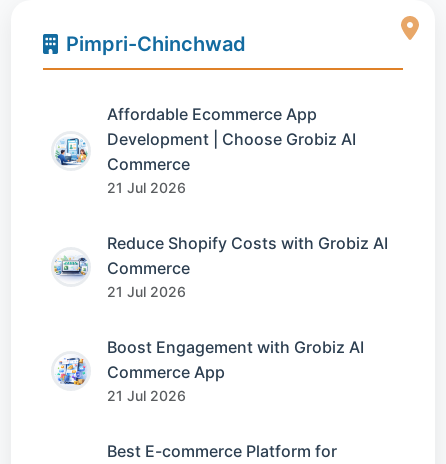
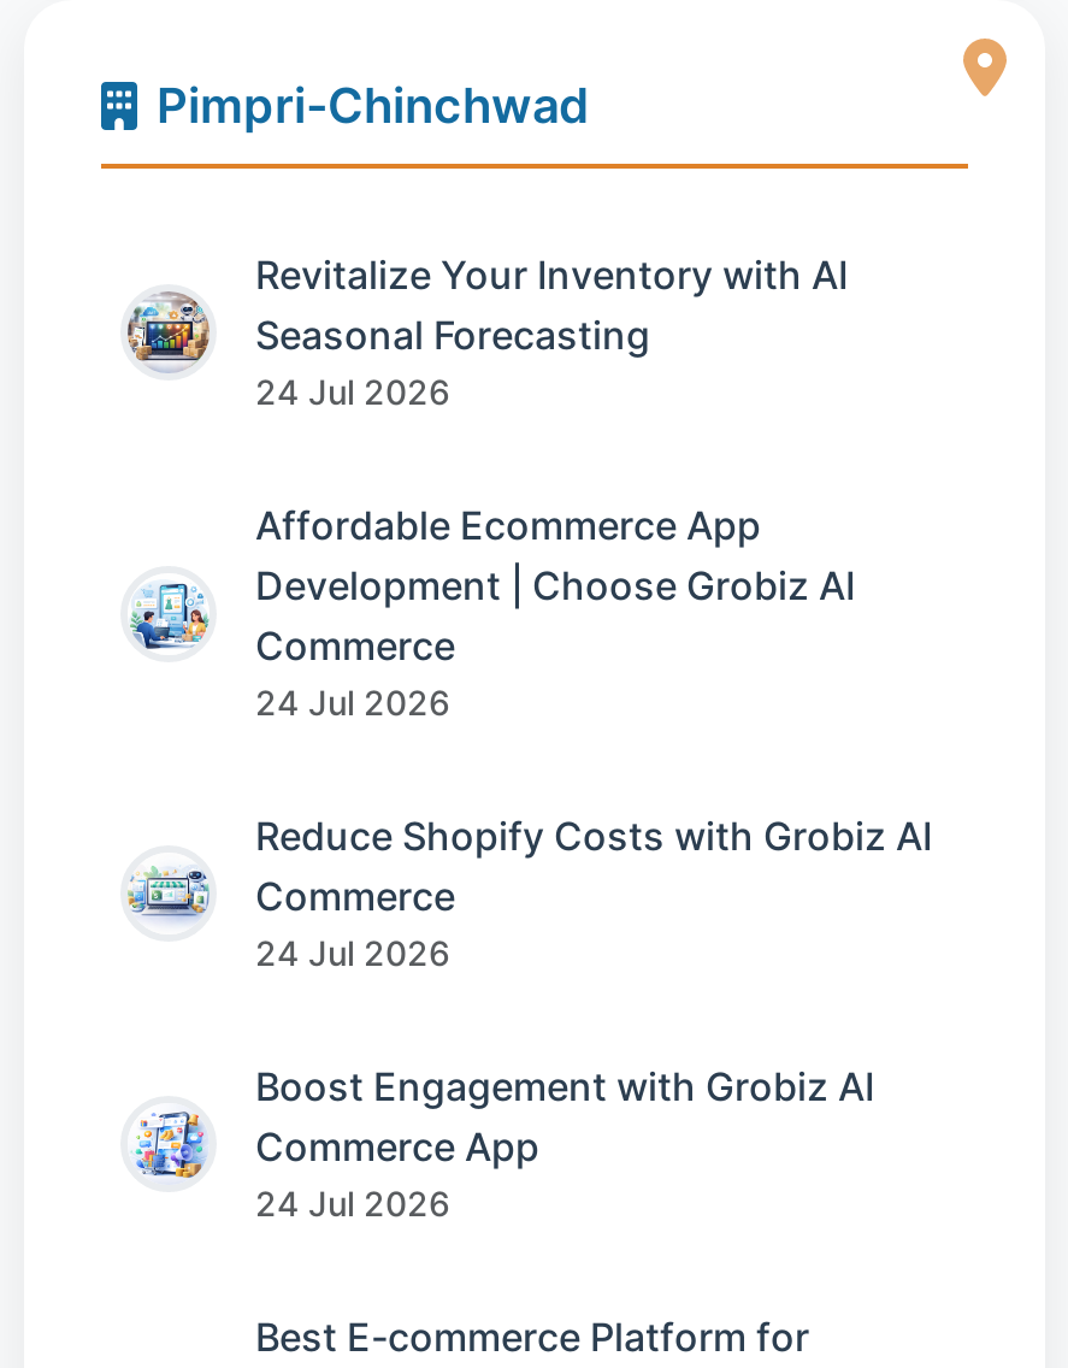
+ [image]
+ Revitalize Your Inventory with AI
+ Seasonal Forecasting
+ 24 Jul 2026

- 21 Jul 2026
+ 24 Jul 2026

- 21 Jul 2026
+ 24 Jul 2026

- 21 Jul 2026
+ 24 Jul 2026
